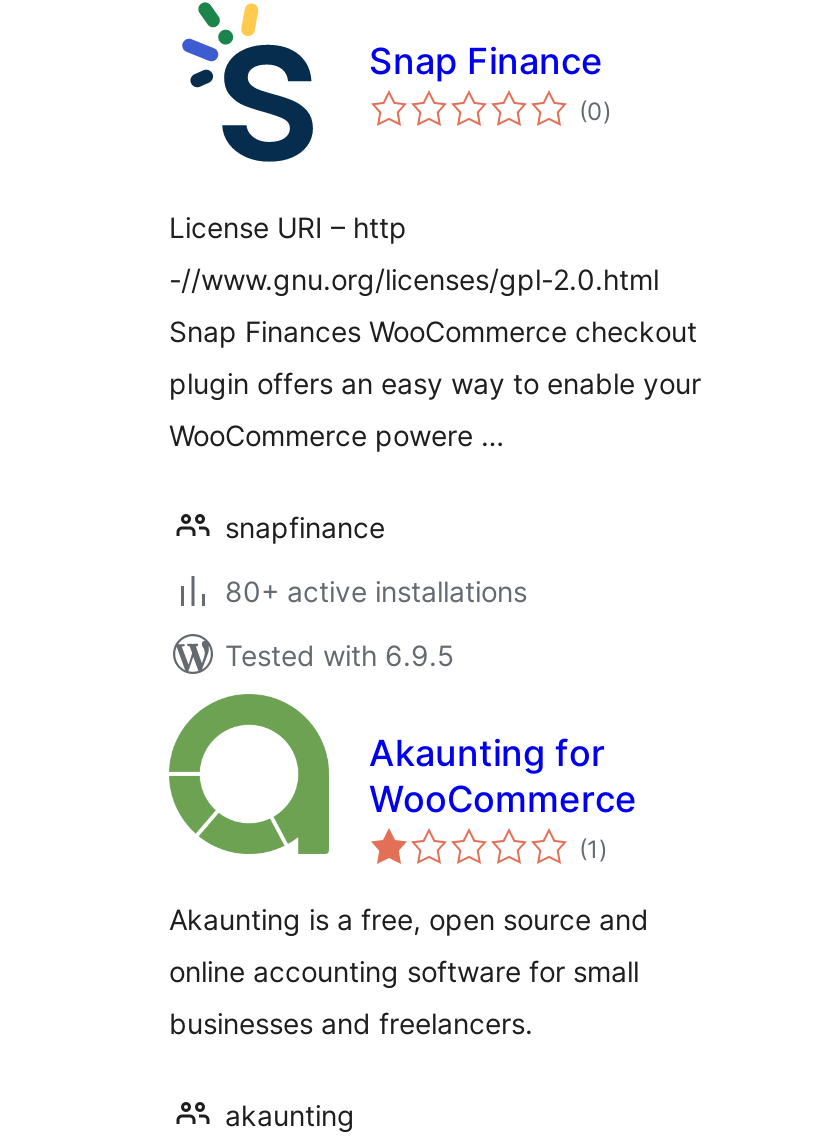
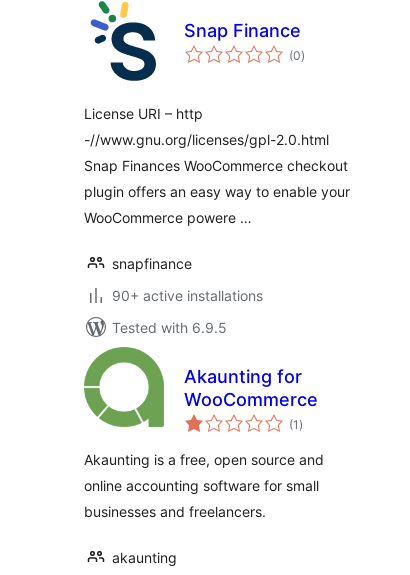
- 80+ active installations
+ 90+ active installations
